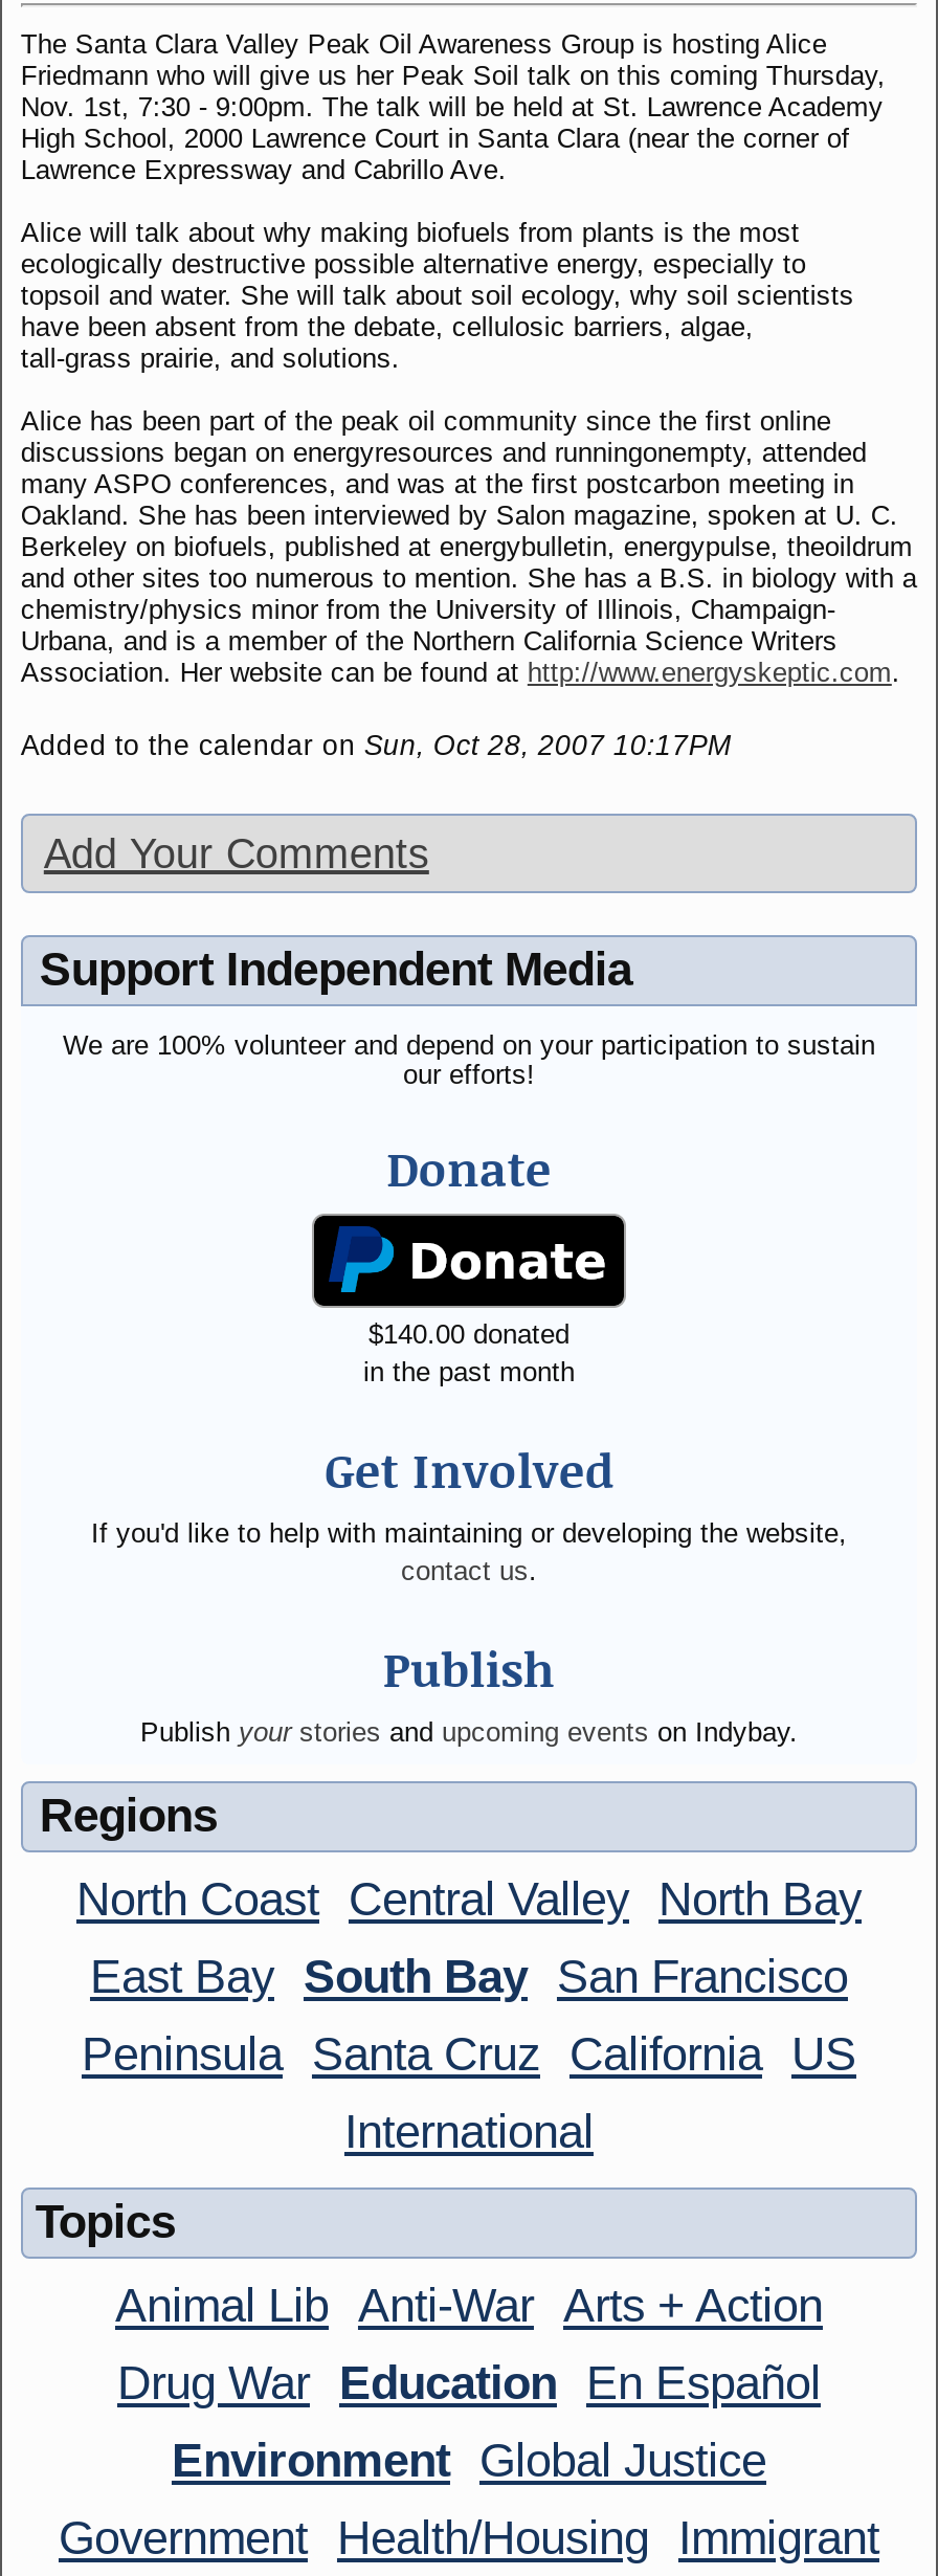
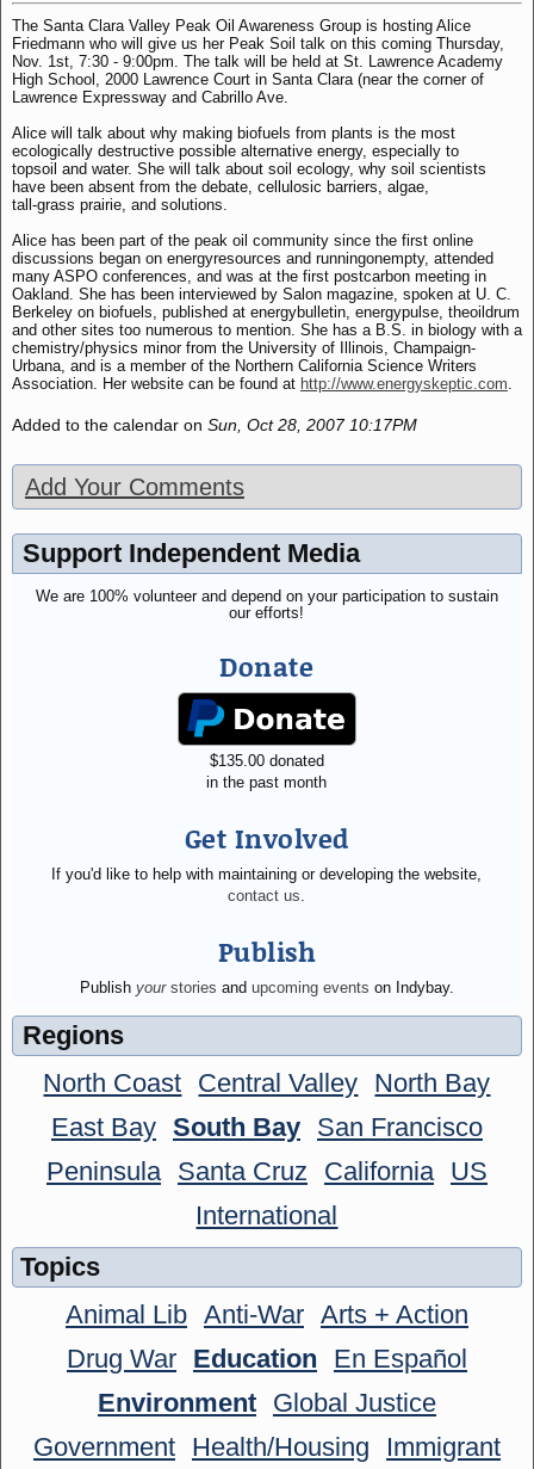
- $140.00 donated
+ $135.00 donated
